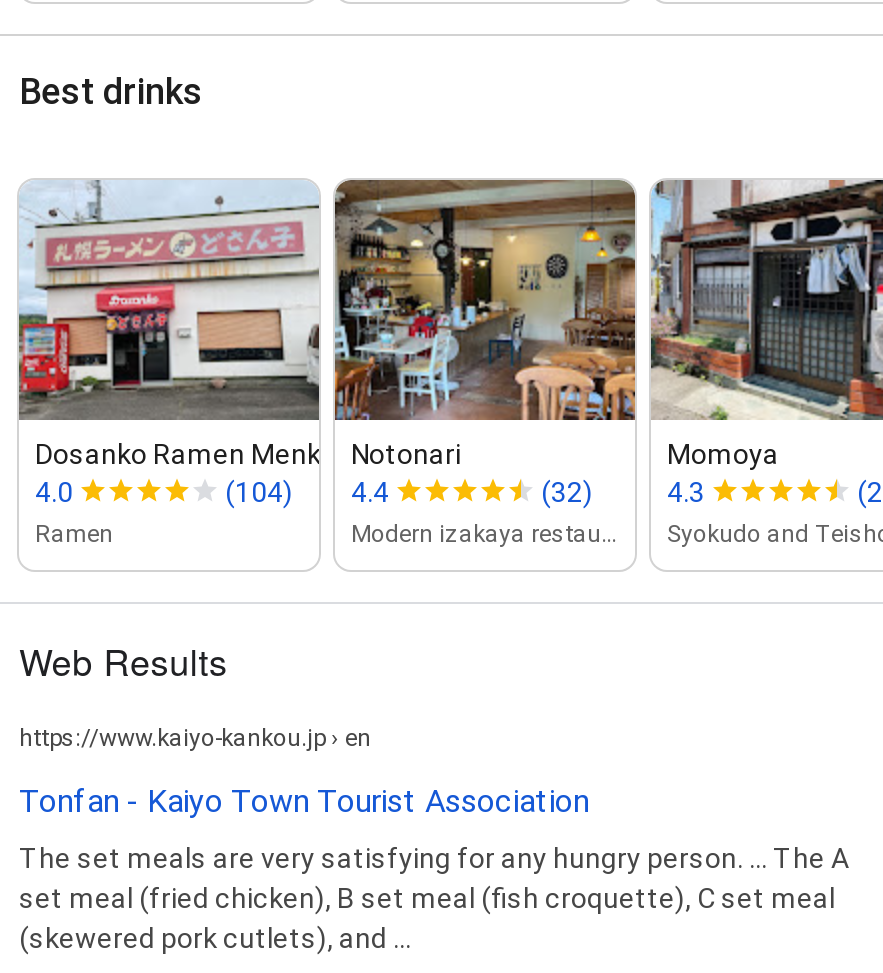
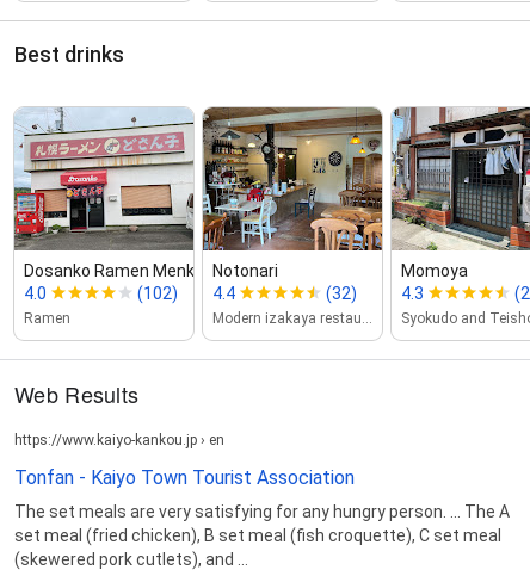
- (104) 4.4
+ (102) 4.4
